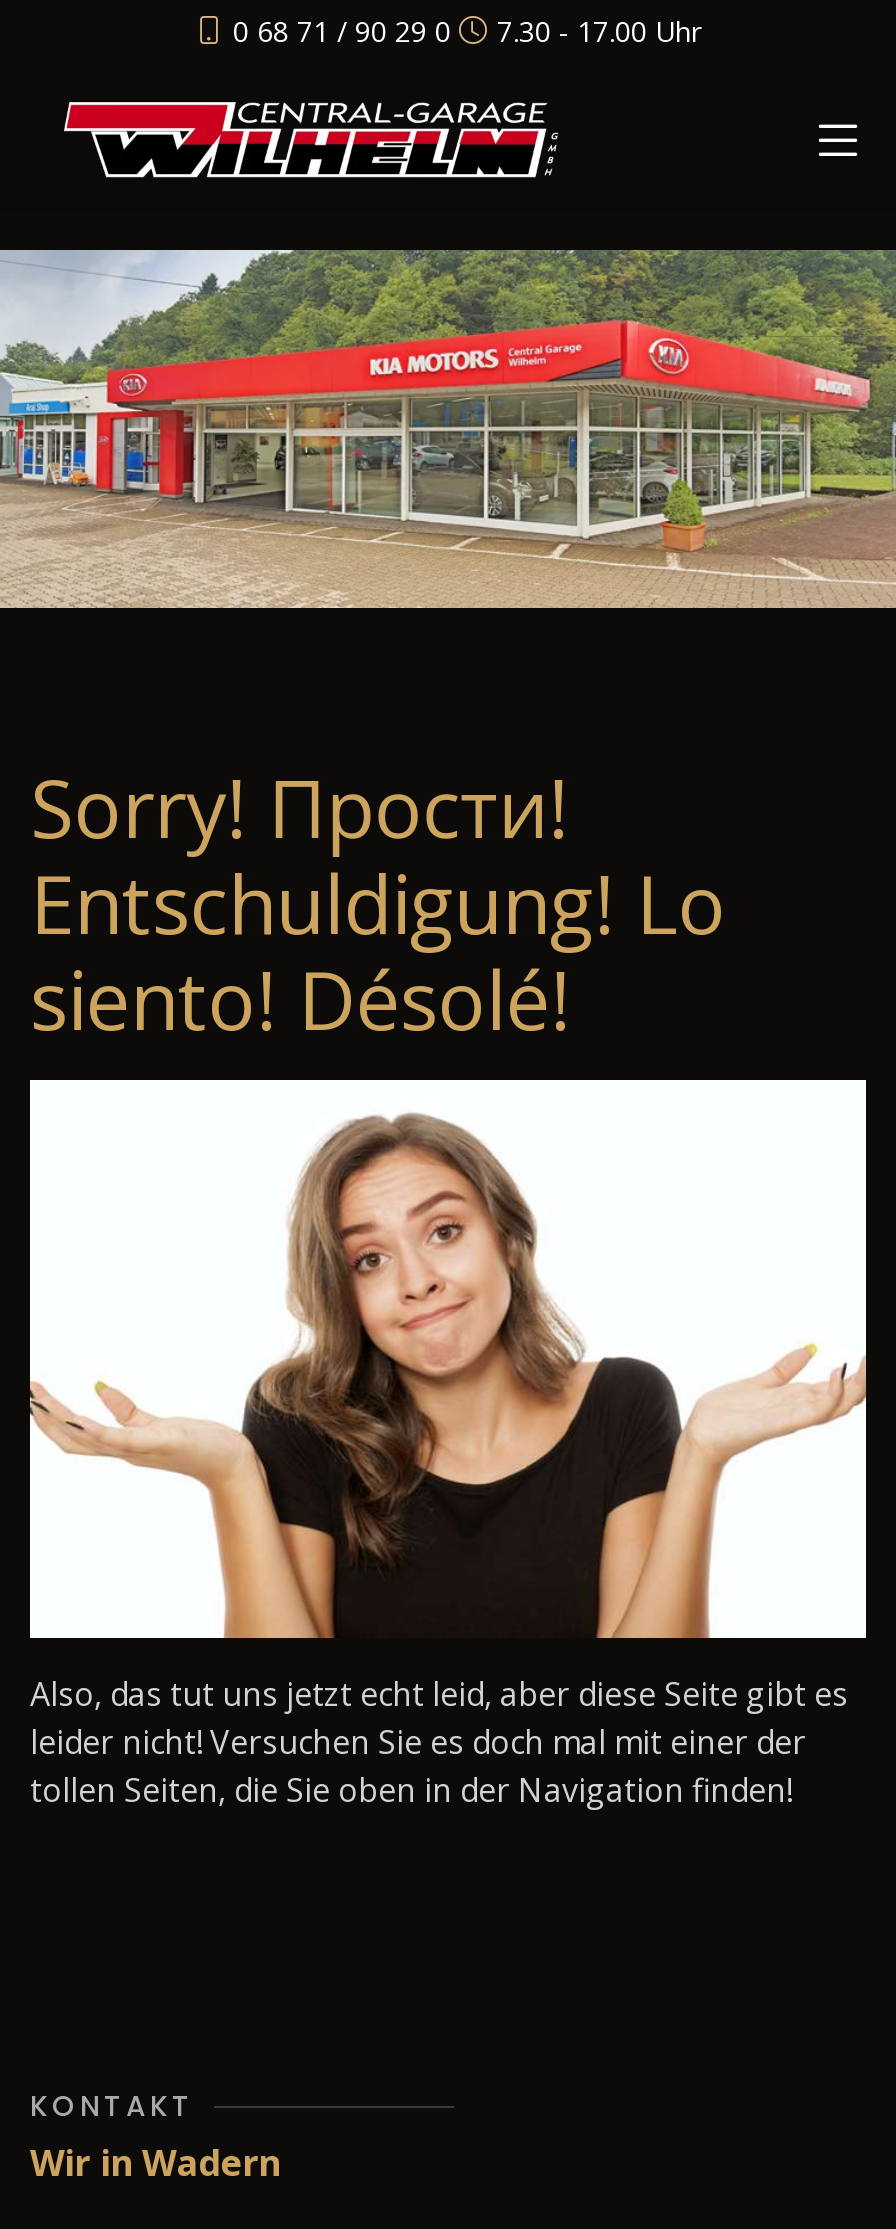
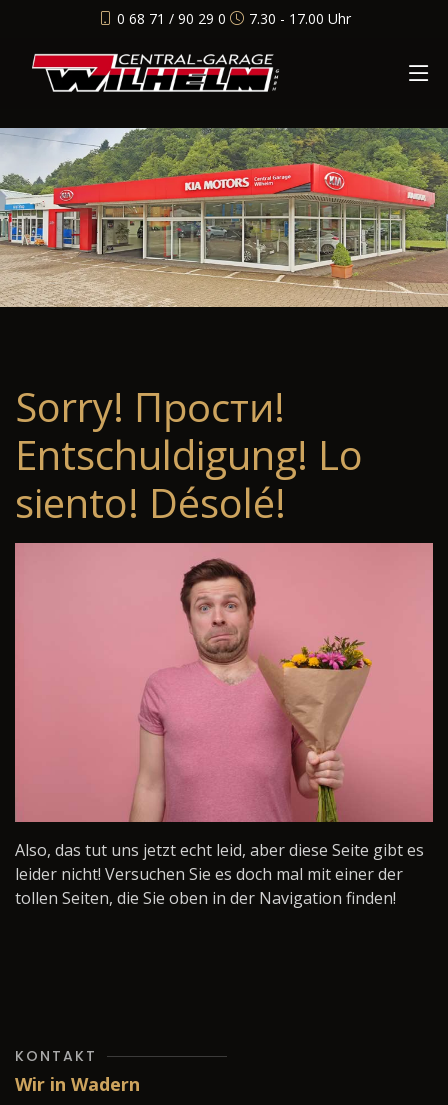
- [image]
+ [image]
